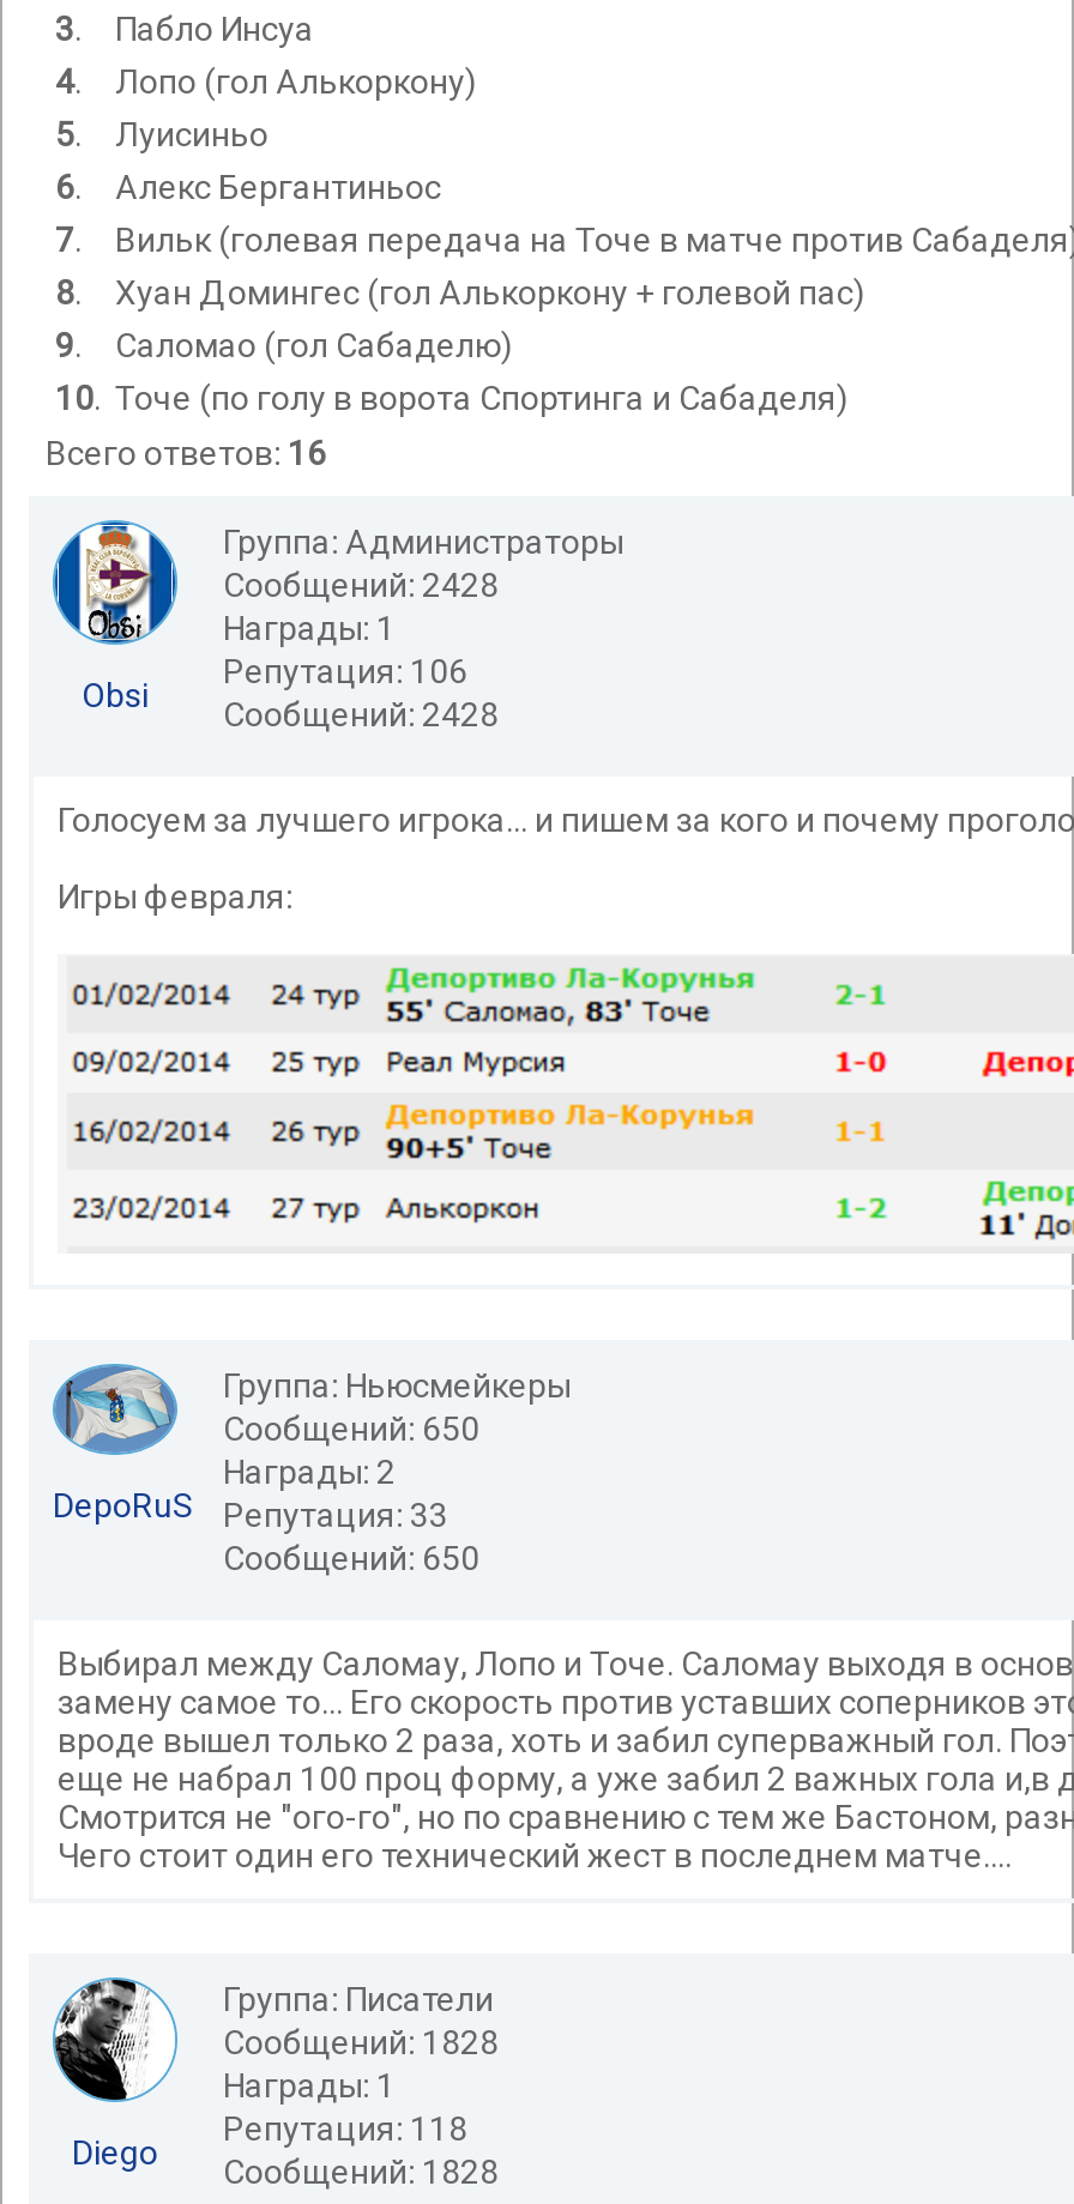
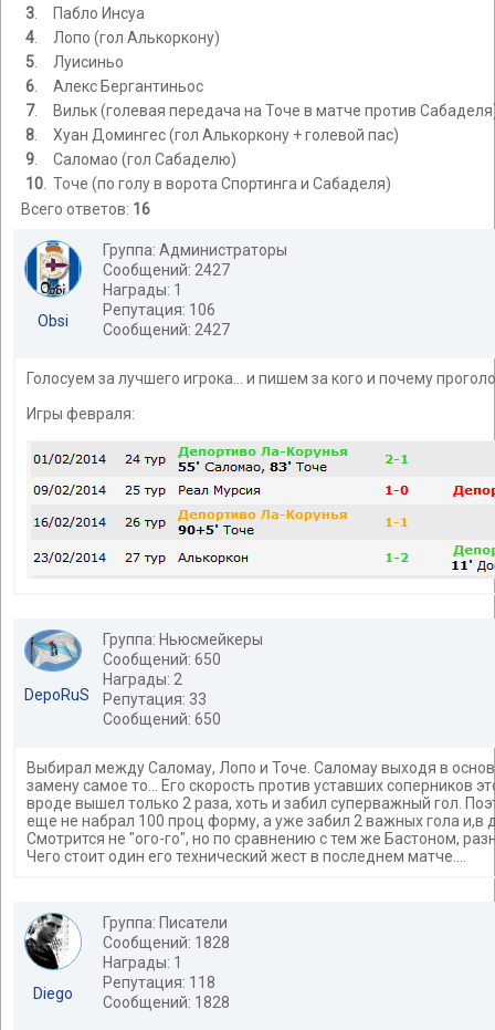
- Сообщений: 2428
+ Сообщений: 2427

- Obsi Сообщений: 2428
+ Obsi Сообщений: 2427
